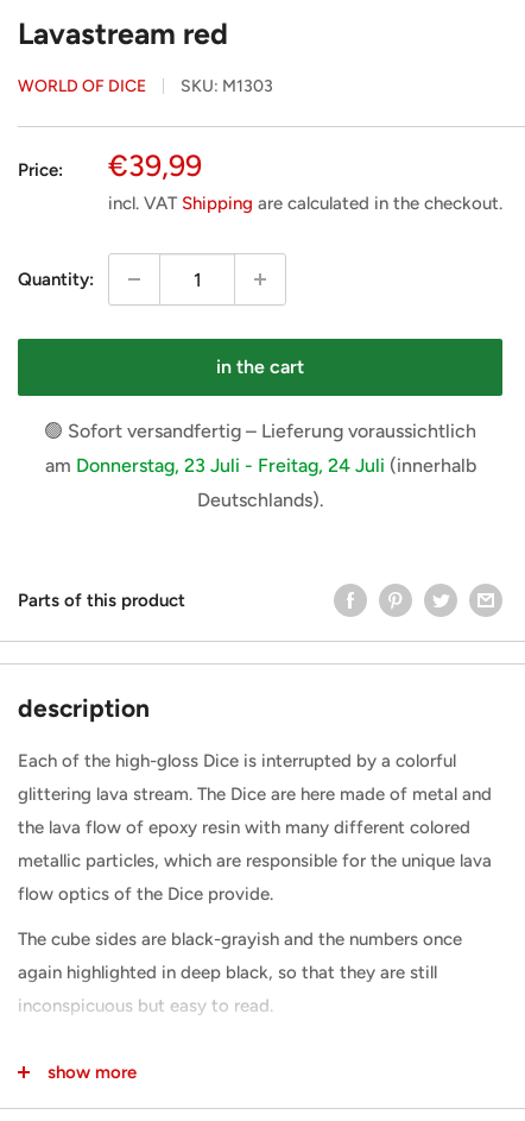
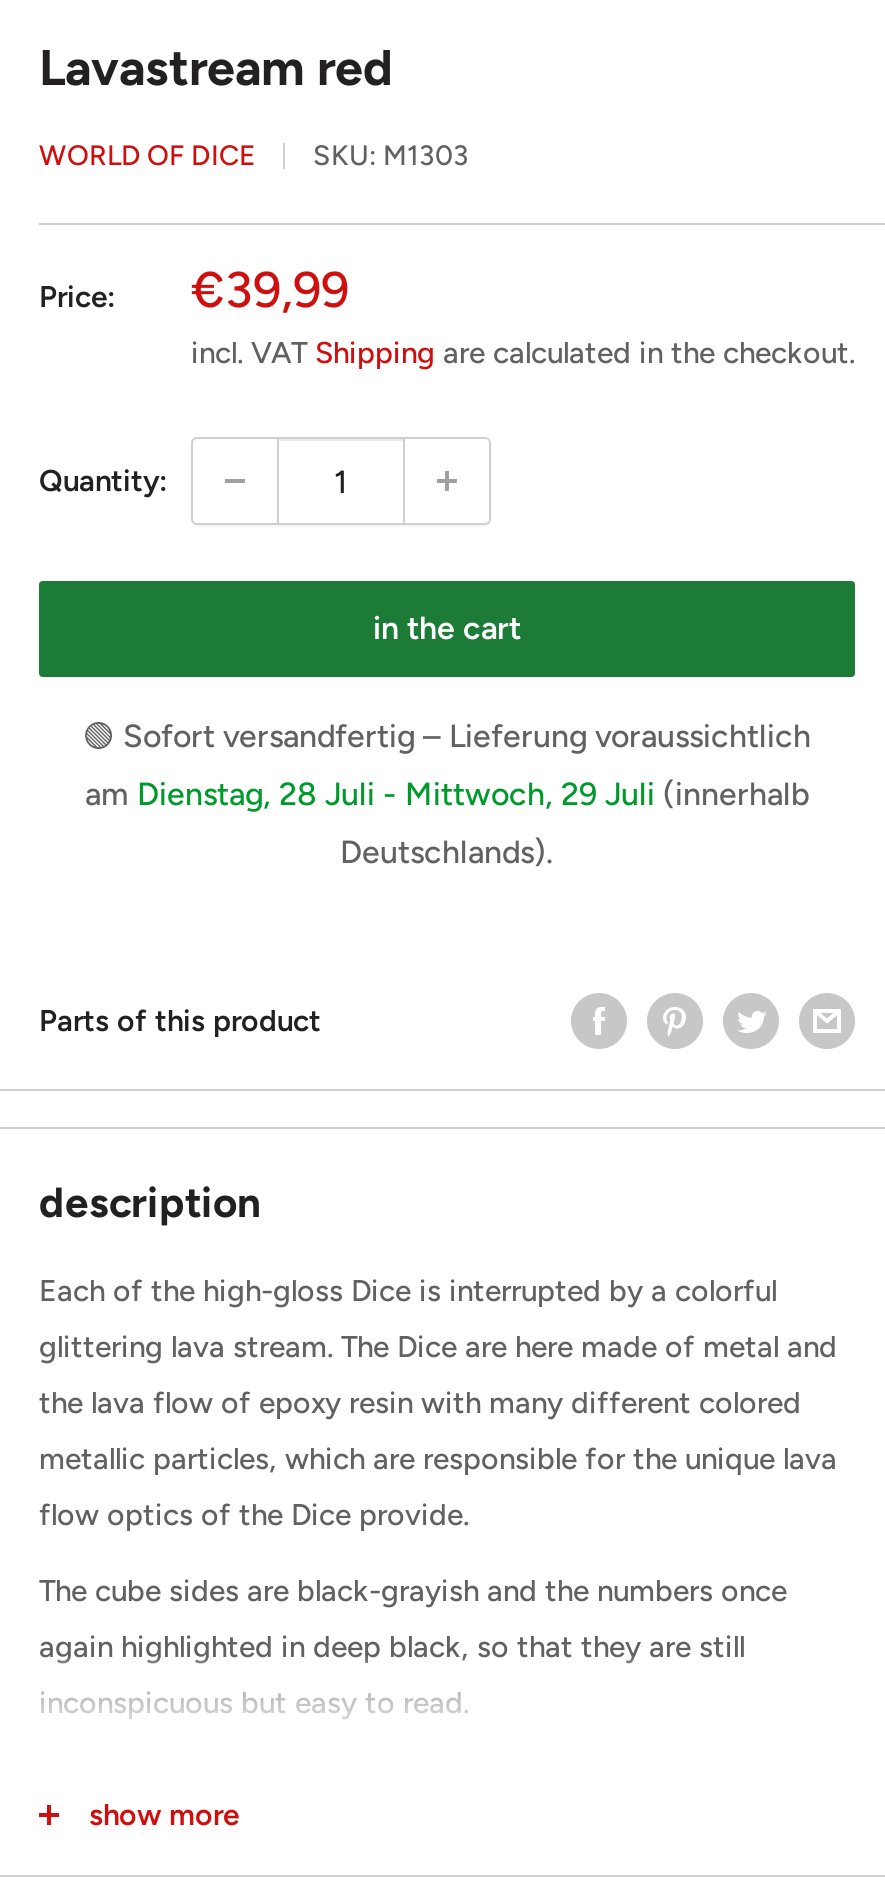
- am Donnerstag, 23 Juli - Freitag, 24 Juli (innerhalb
+ am Dienstag, 28 Juli - Mittwoch, 29 Juli (innerhalb
